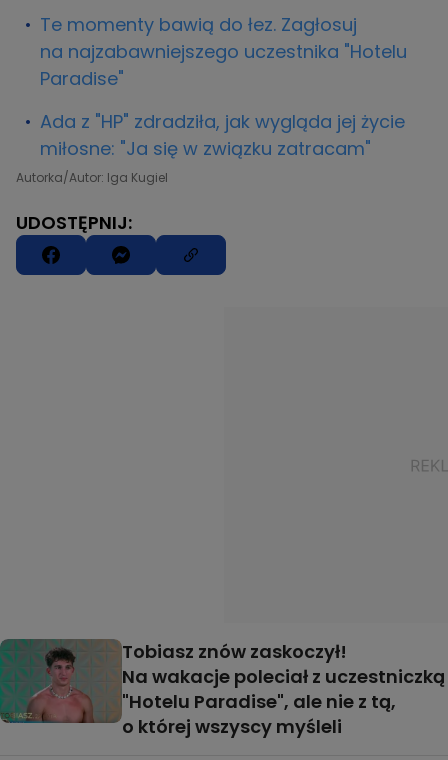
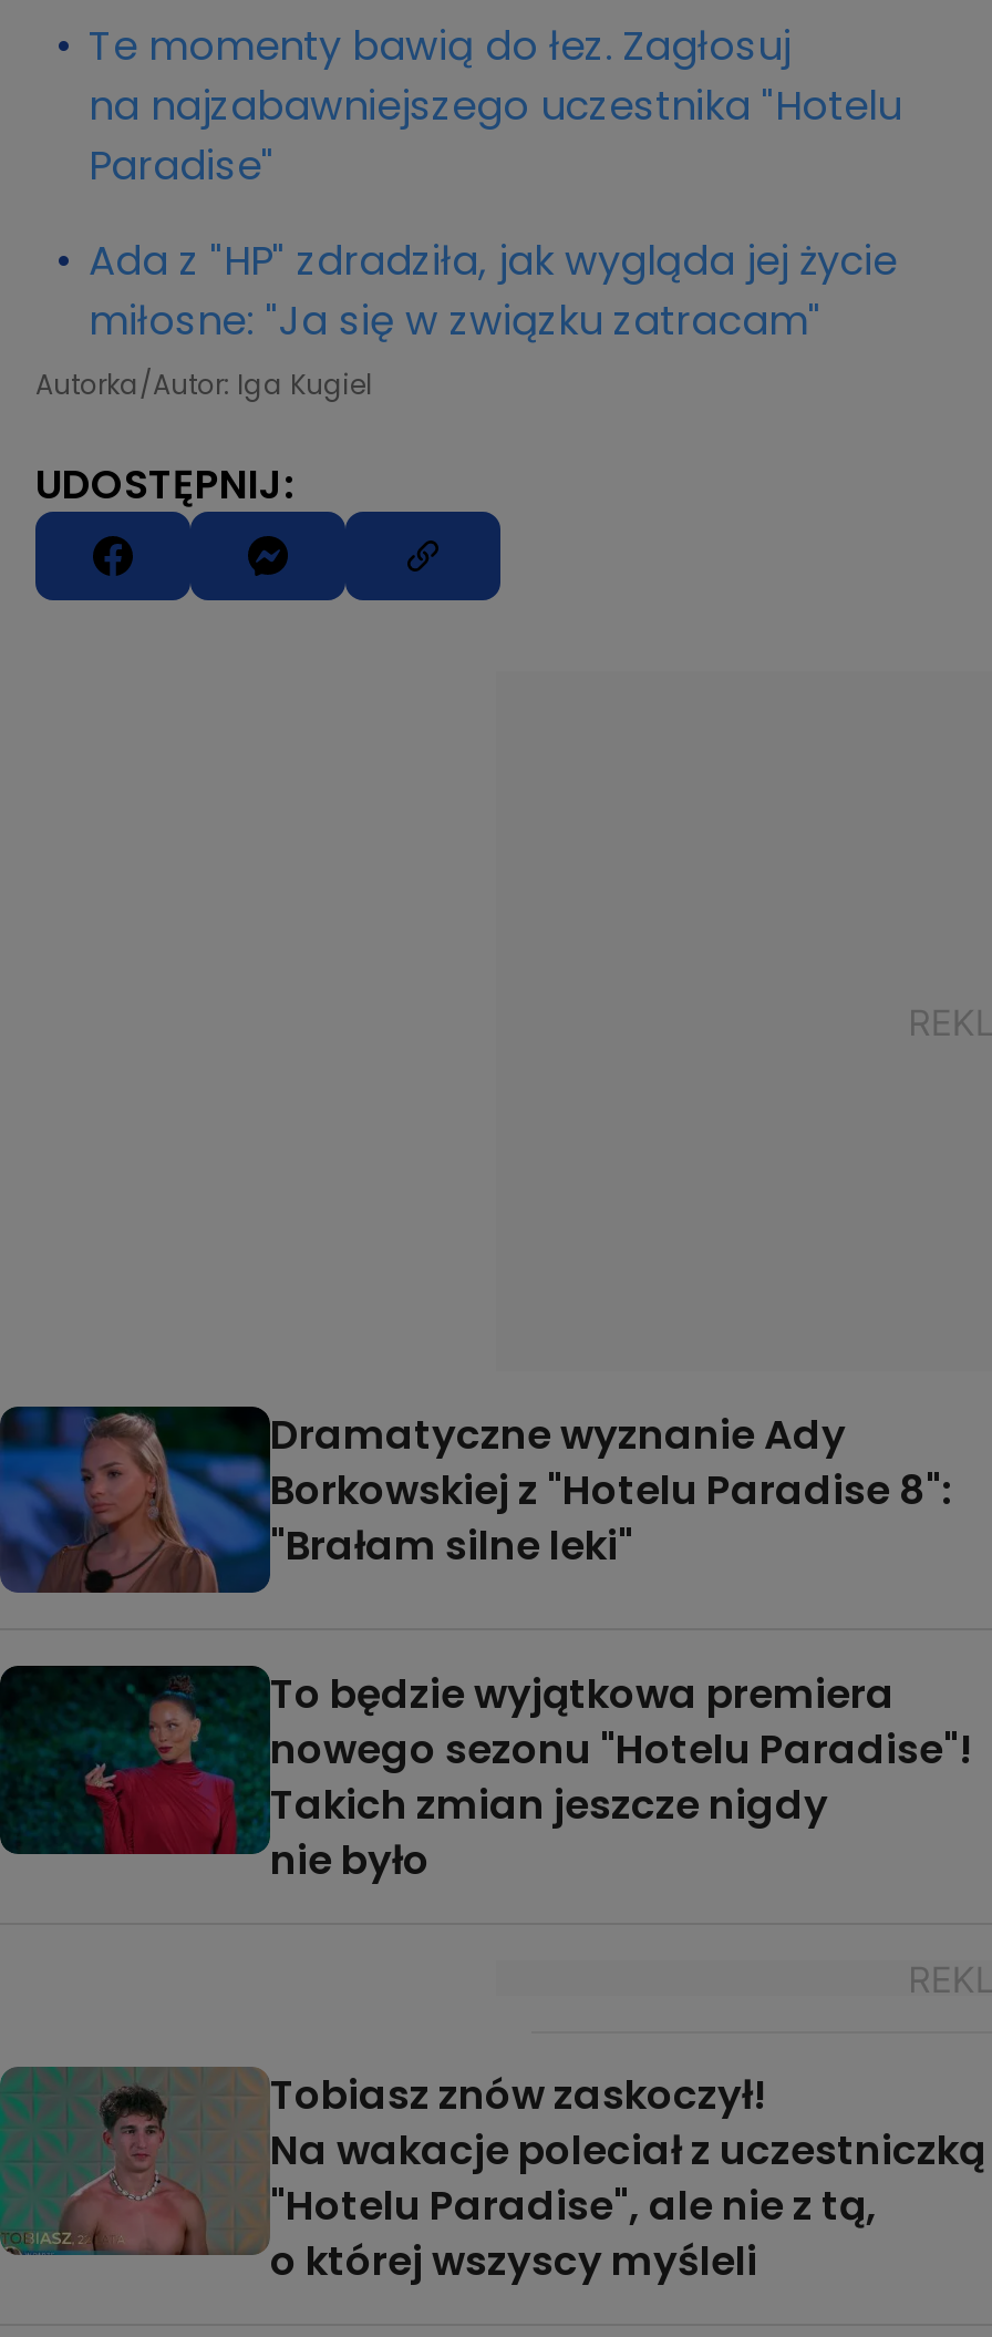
+ [image]
+ Dramatyczne wyznanie Ady
+ Borkowskiej z "Hotelu Paradise 8":
+ "Brałam silne leki"
+ To będzie wyjątkowa premiera
+ nowego sezonu "Hotelu Paradise"!
+ Takich zmian jeszcze nigdy
+ nie było

+ [image]
